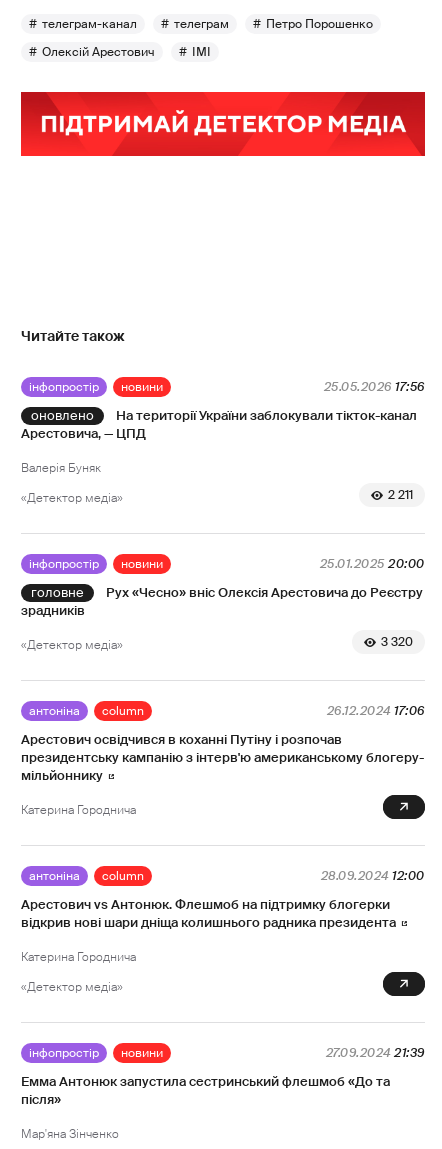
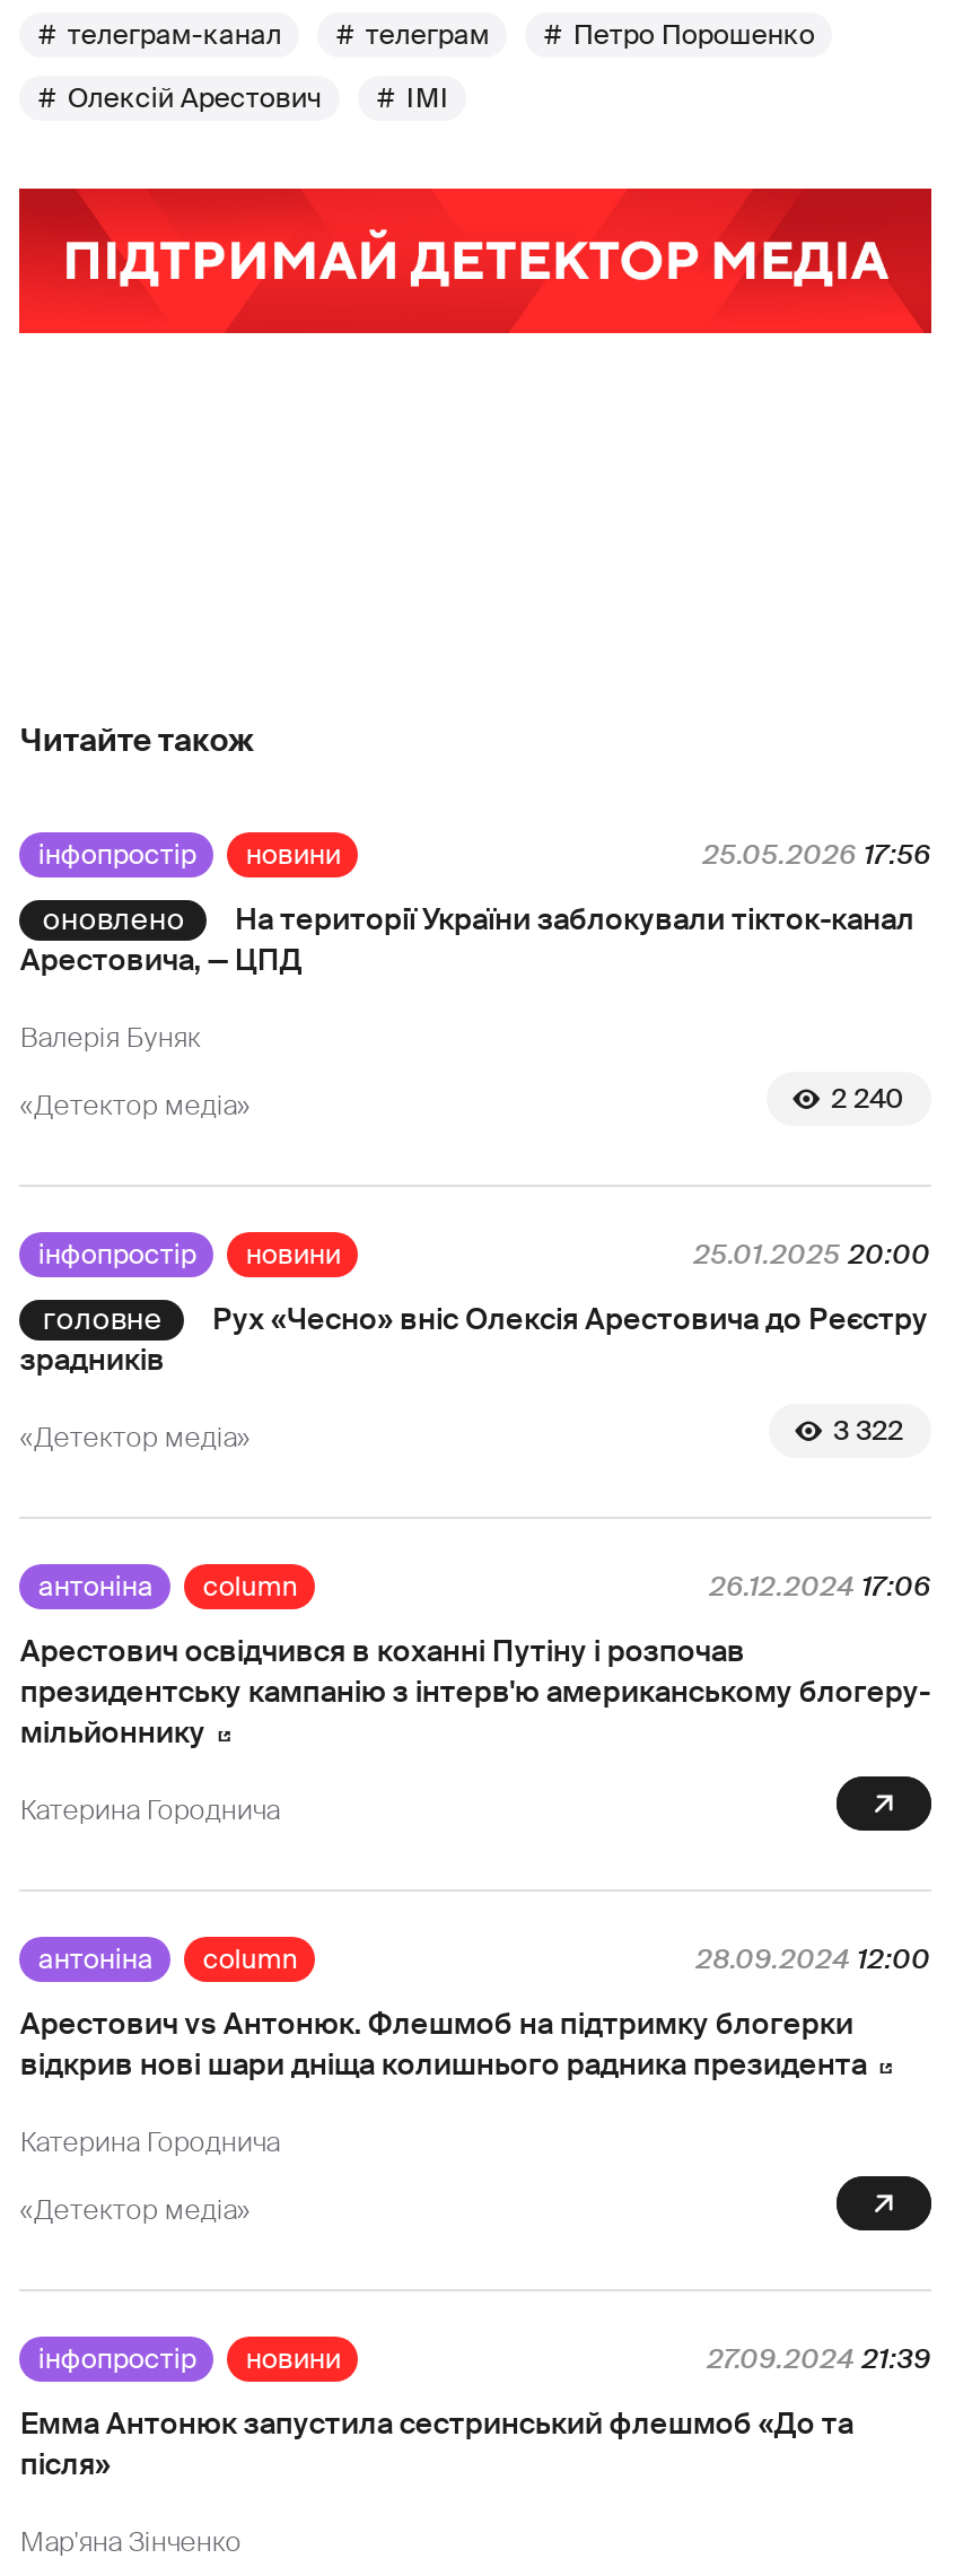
- 2 211
+ 2 240

- 3 320
+ 3 322
